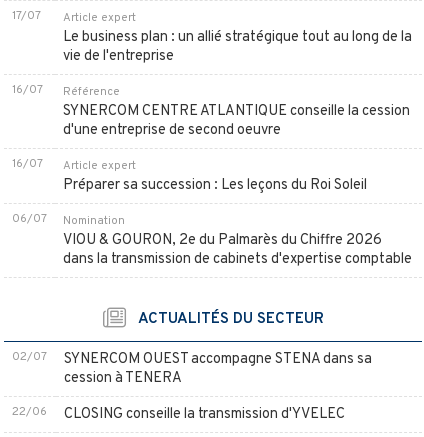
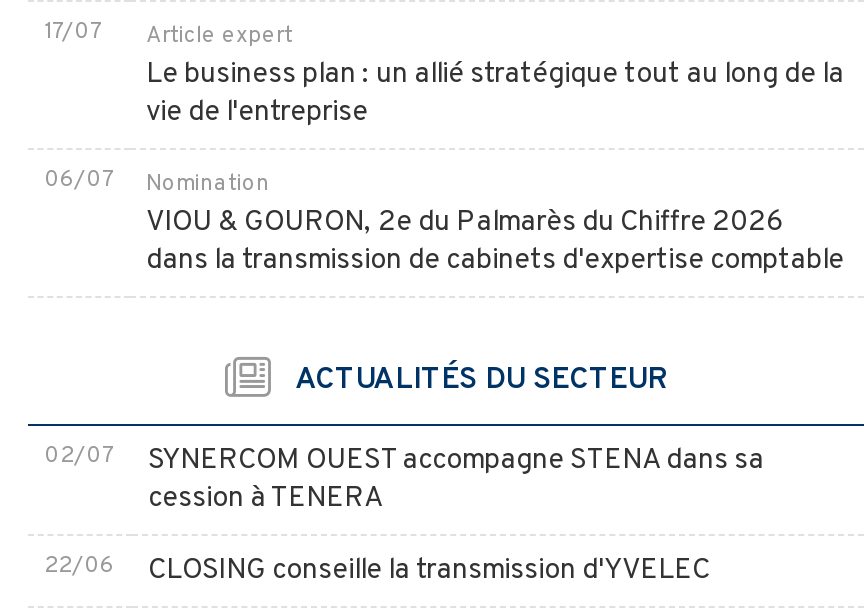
- 16/07
- Référence
- SYNERCOM CENTRE ATLANTIQUE conseille la cession
- d'une entreprise de second oeuvre
- 16/07
- Article expert
- Préparer sa succession : Les leçons du Roi Soleil
